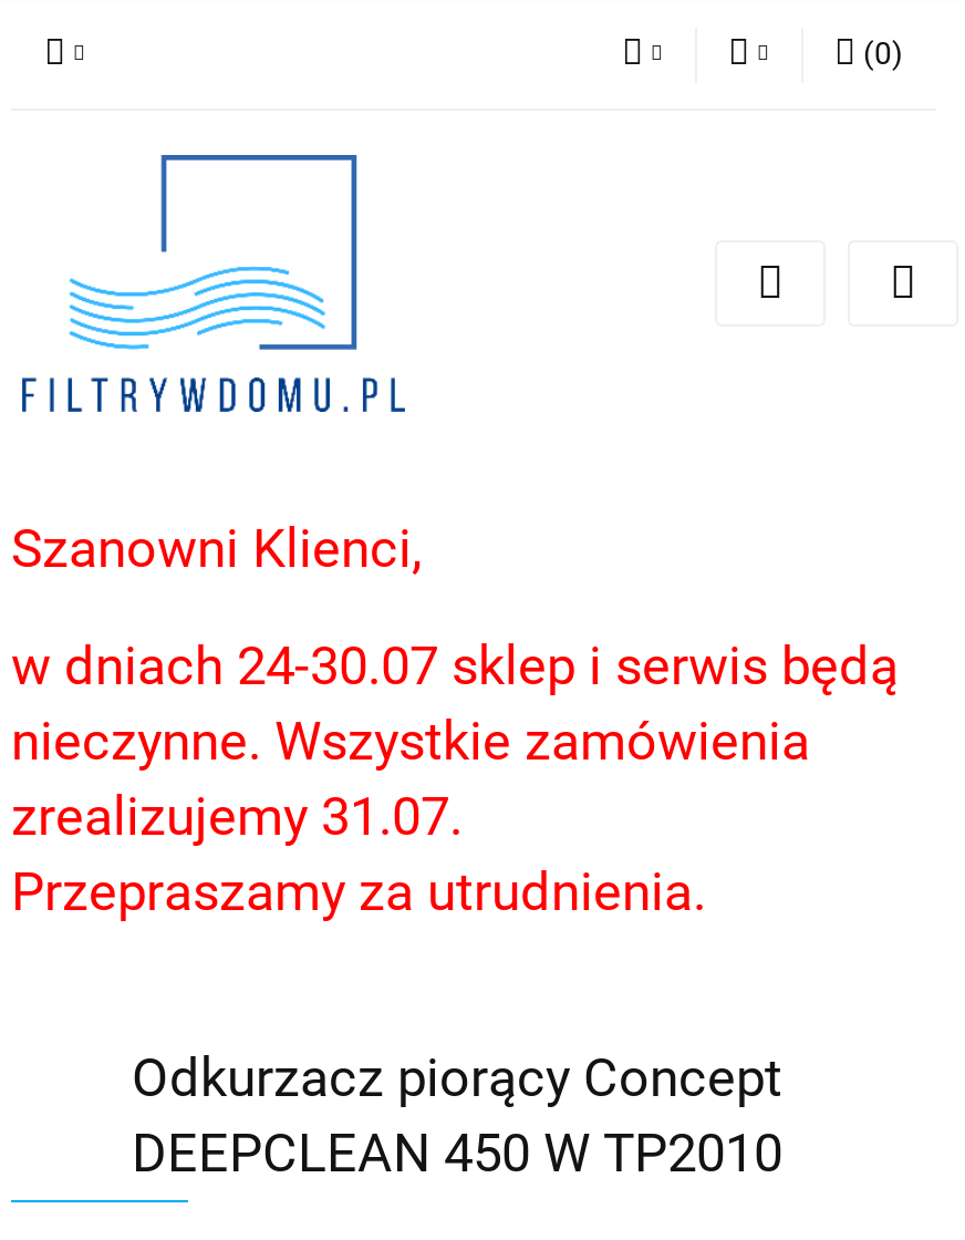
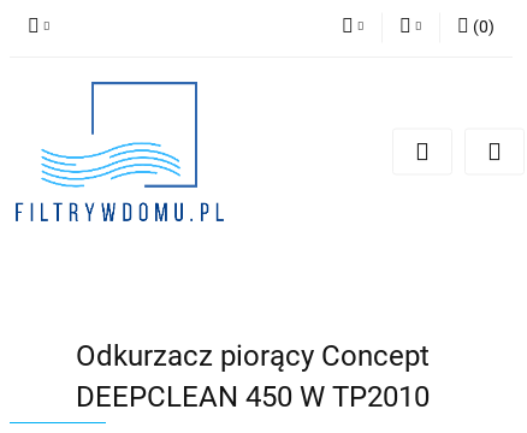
- Szanowni Klienci,
- w dniach 24-30.07 sklep i serwis będą
- nieczynne. Wszystkie zamówienia
- zrealizujemy 31.07.
- Przepraszamy za utrudnienia.
